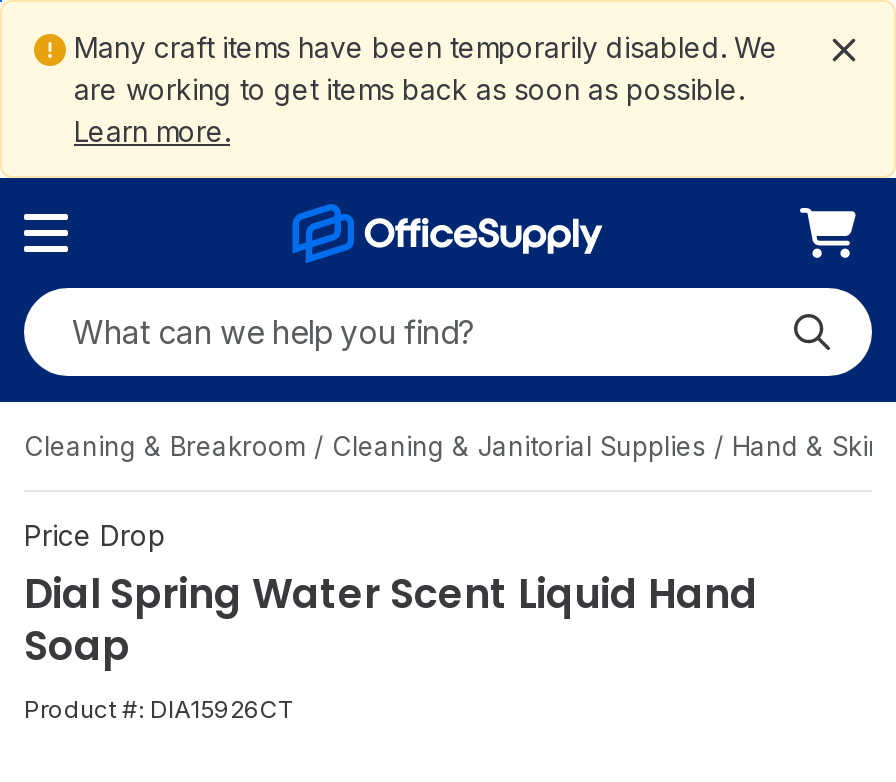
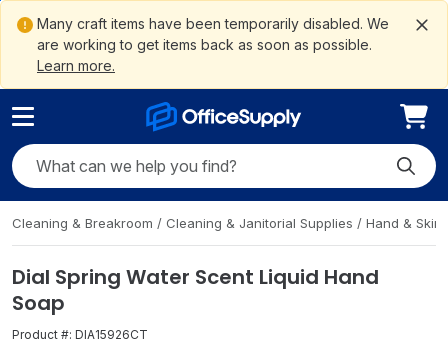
- Price Drop
